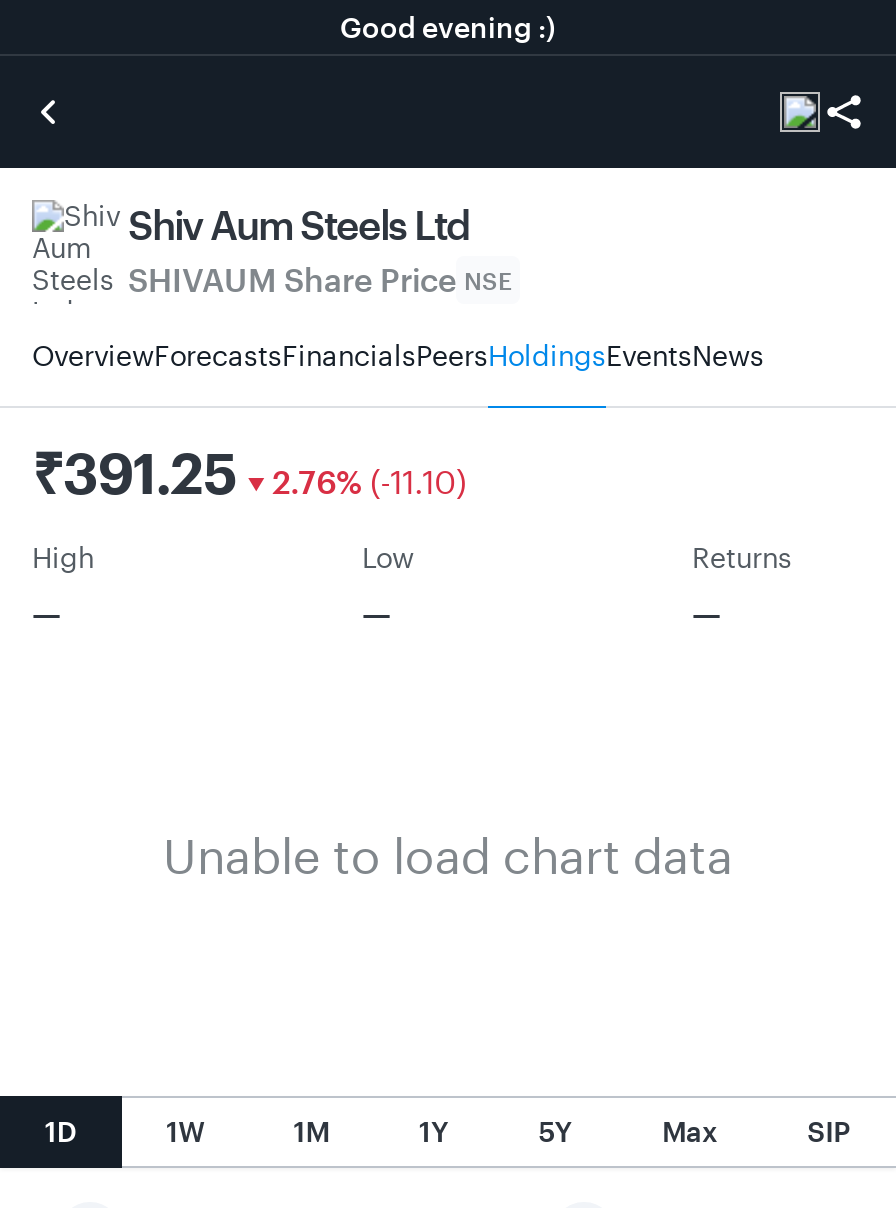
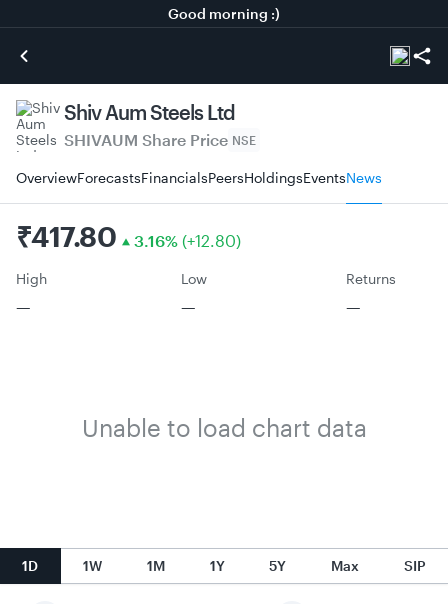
- Good evening :)
+ Good morning :)

- ₹391.25
+ ₹417.80

- 2.76% (-11.10)
+ 3.16% (+12.80)
